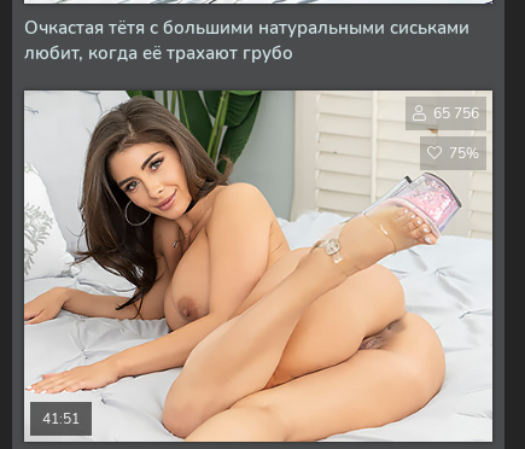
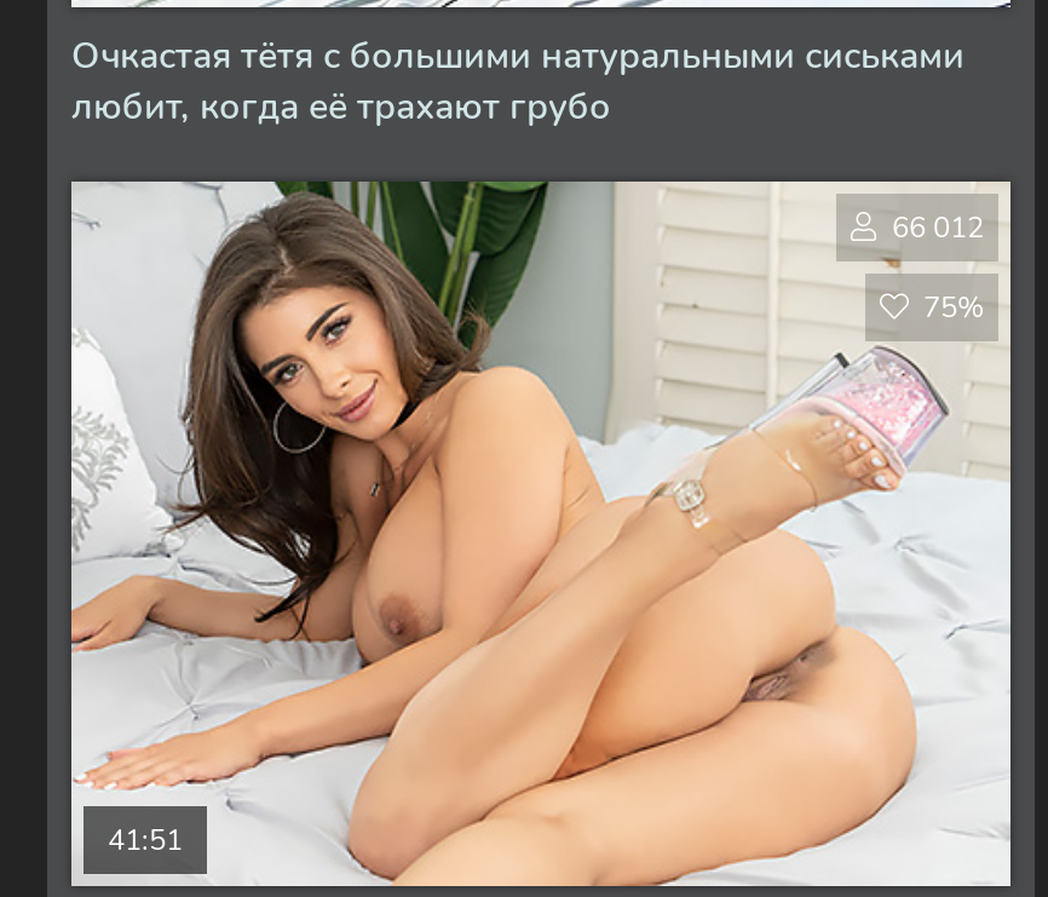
- 65 756
+ 66 012
